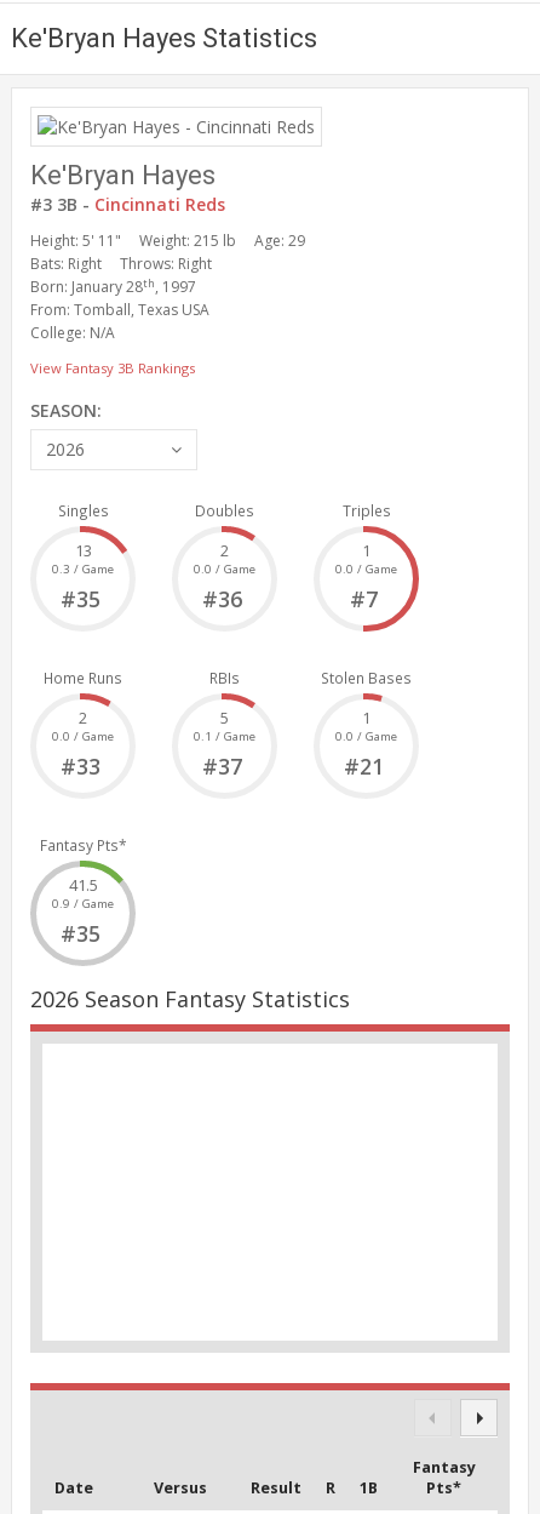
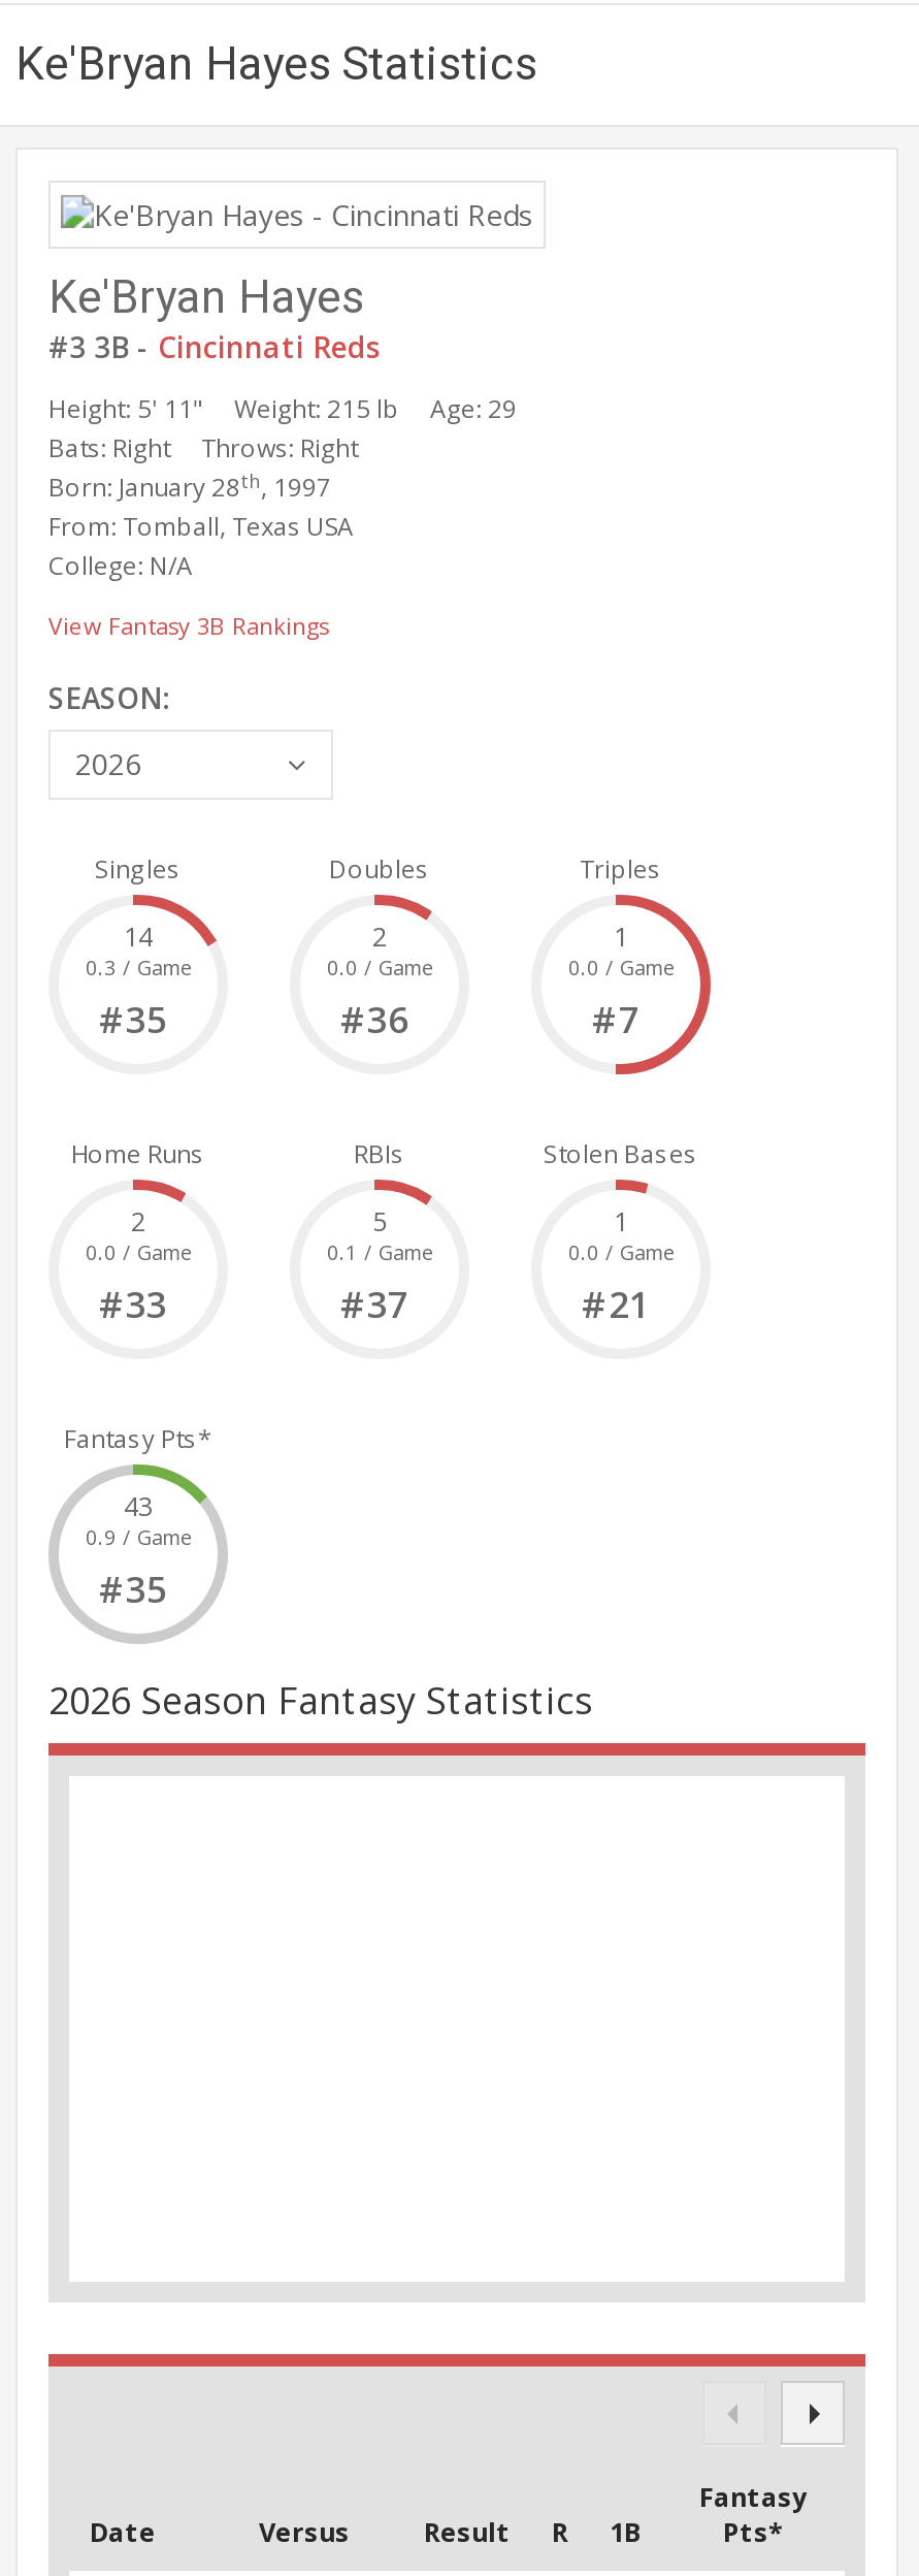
- 13
+ 14

- 41.5
+ 43
